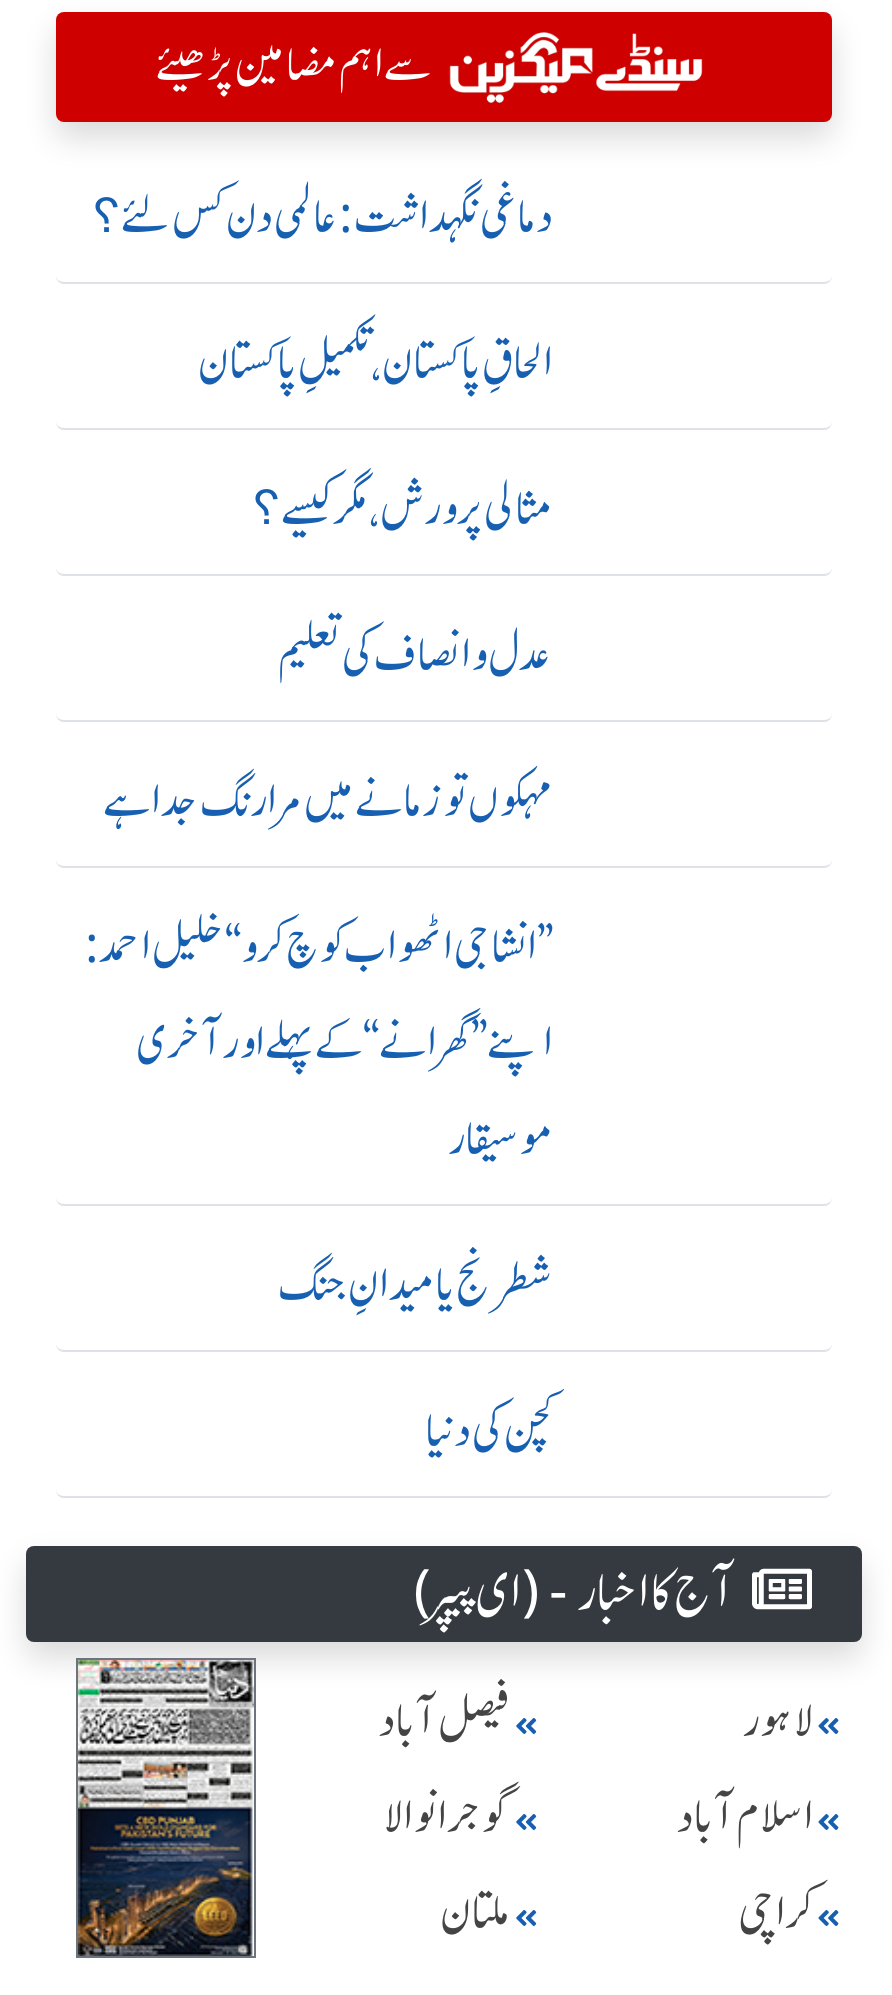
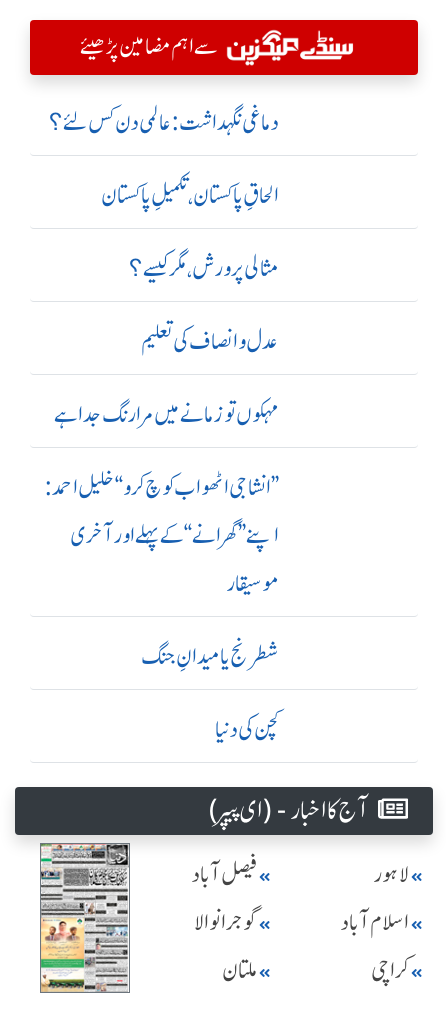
- [image]
+ [image]
